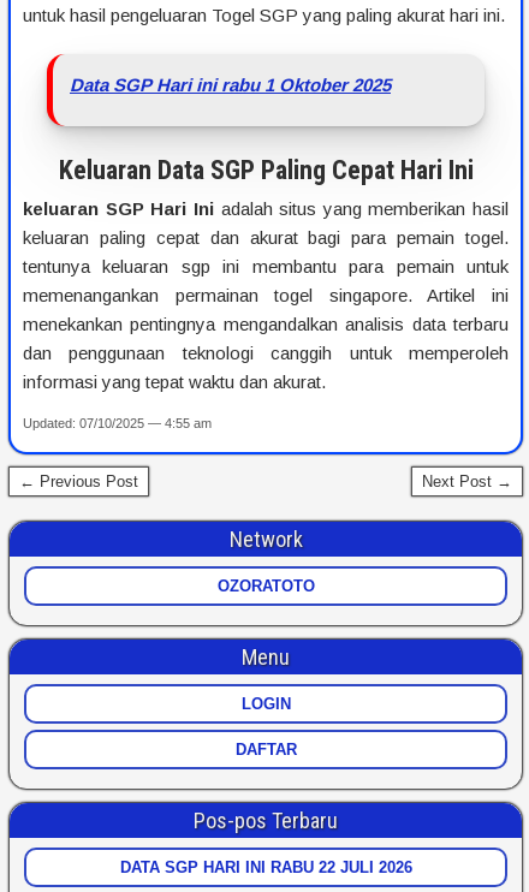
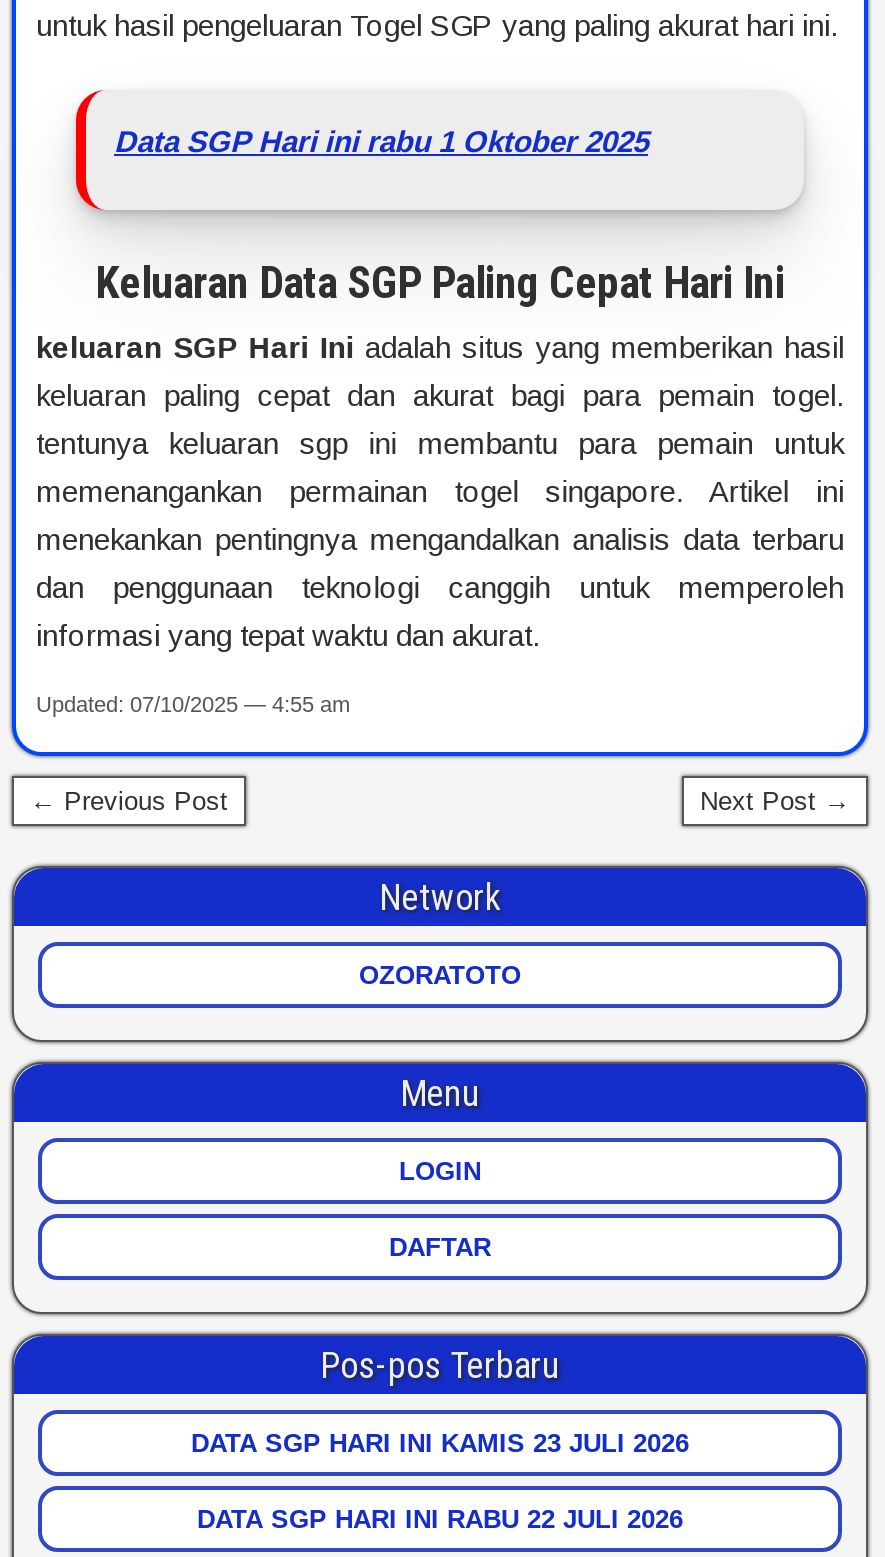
+ DATA SGP HARI INI KAMIS 23 JULI 2026
